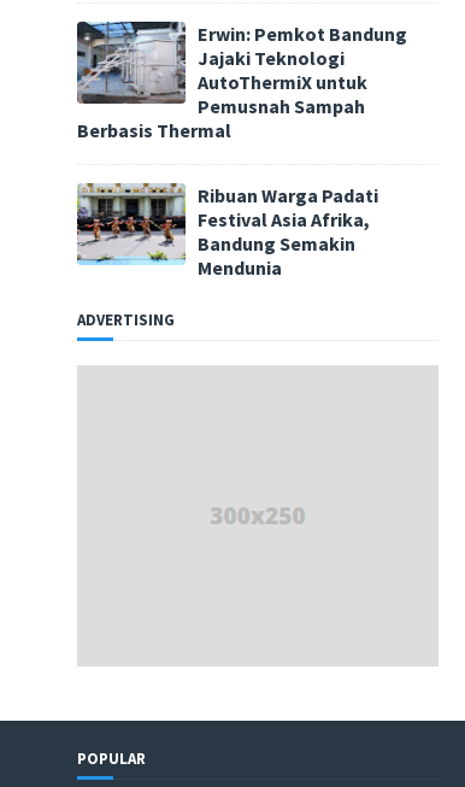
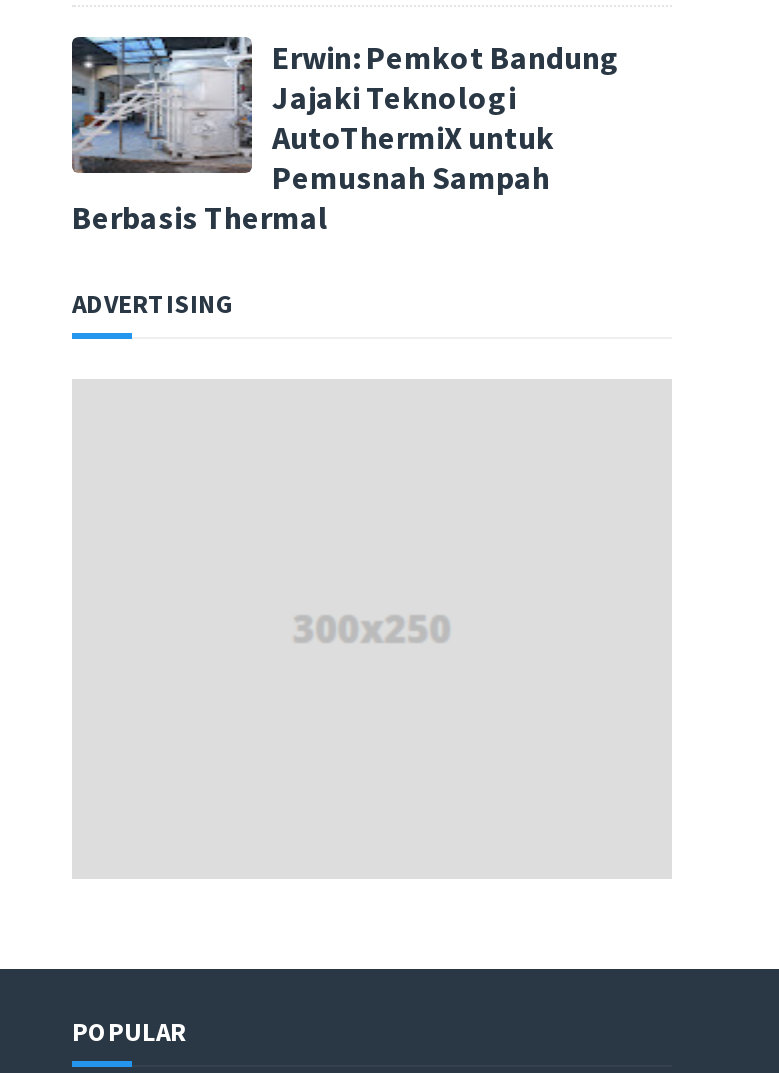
- [image]
- Ribuan Warga Padati
- Festival Asia Afrika,
- Bandung Semakin
- Mendunia
